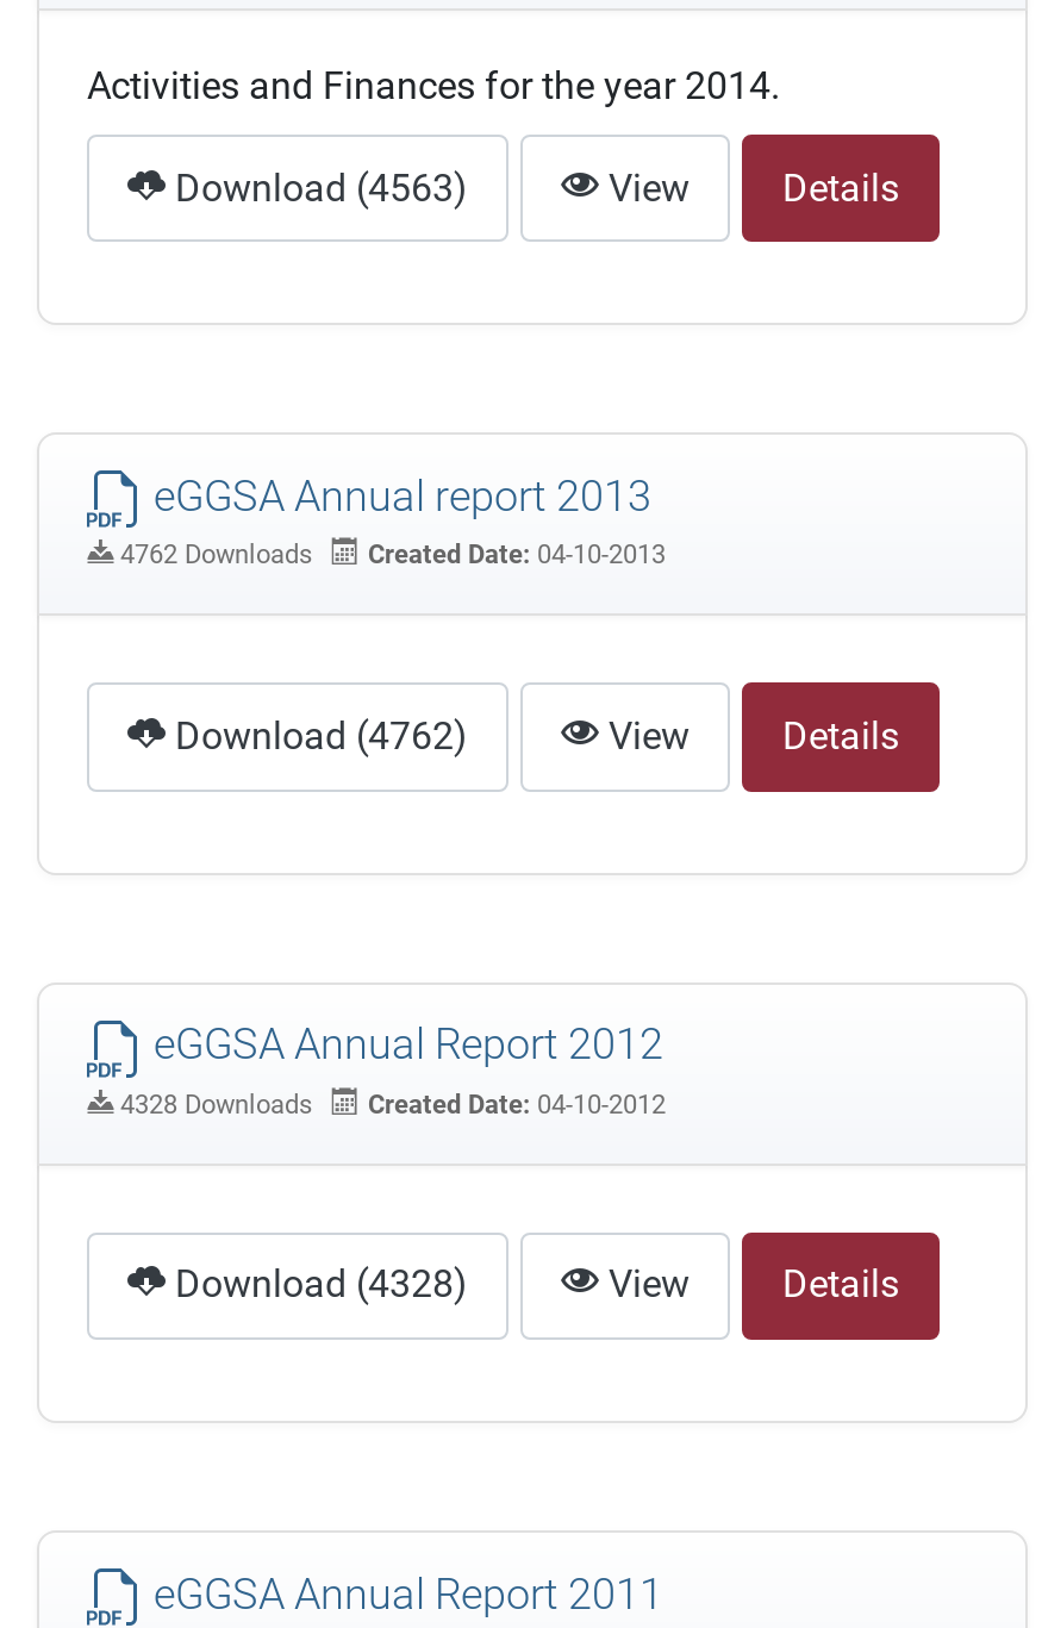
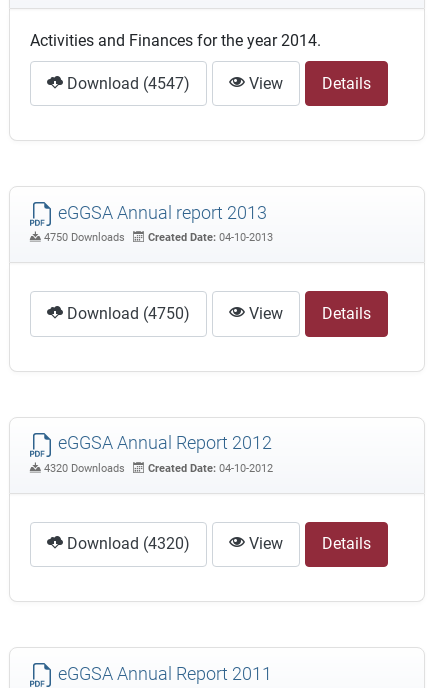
- Download (4563)
+ Download (4547)

- 4762 Downloads Created Date: 04-10-2013
+ 4750 Downloads Created Date: 04-10-2013

- Download (4762)
+ Download (4750)

- 4328 Downloads Created Date: 04-10-2012
+ 4320 Downloads Created Date: 04-10-2012

- Download (4328)
+ Download (4320)
